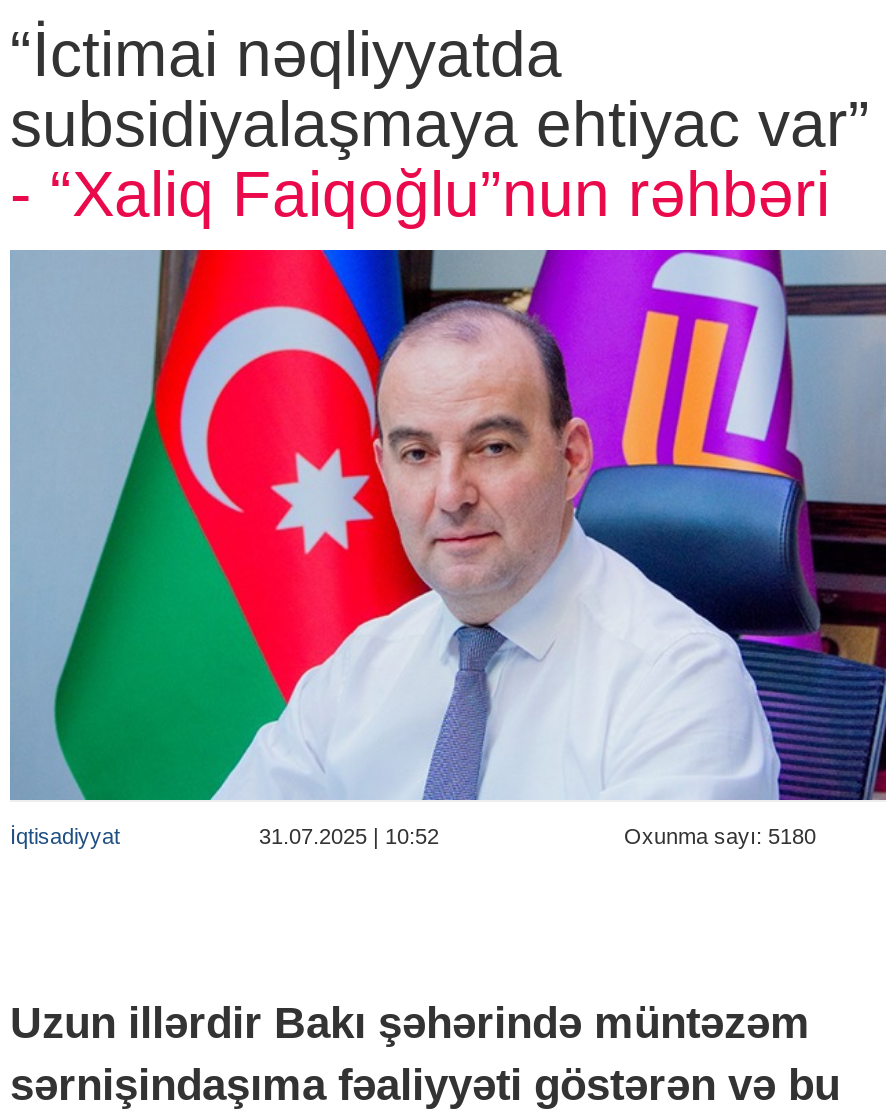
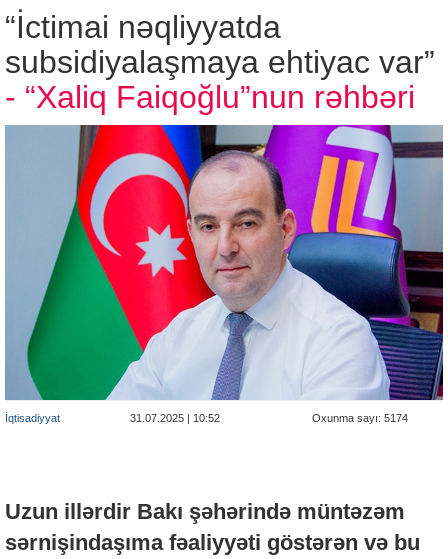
- Oxunma sayı: 5180
+ Oxunma sayı: 5174
